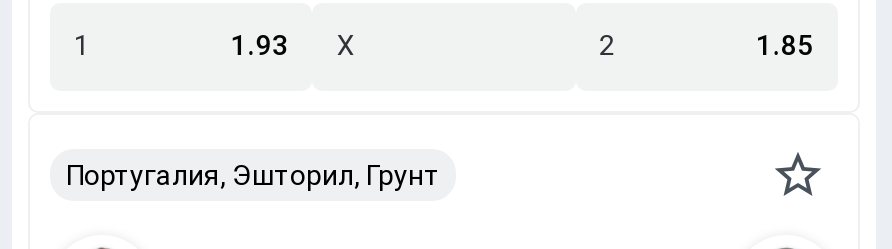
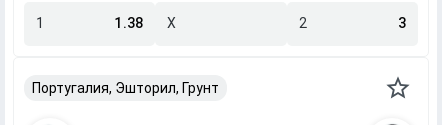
- 1.93 X
+ 1.38 X

- 1.85
+ 3
